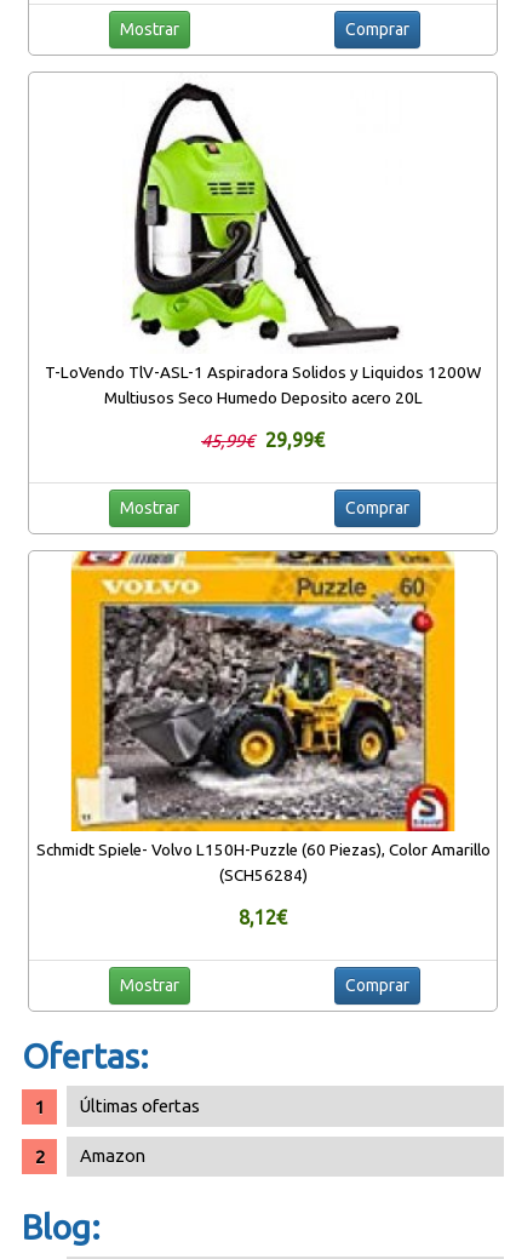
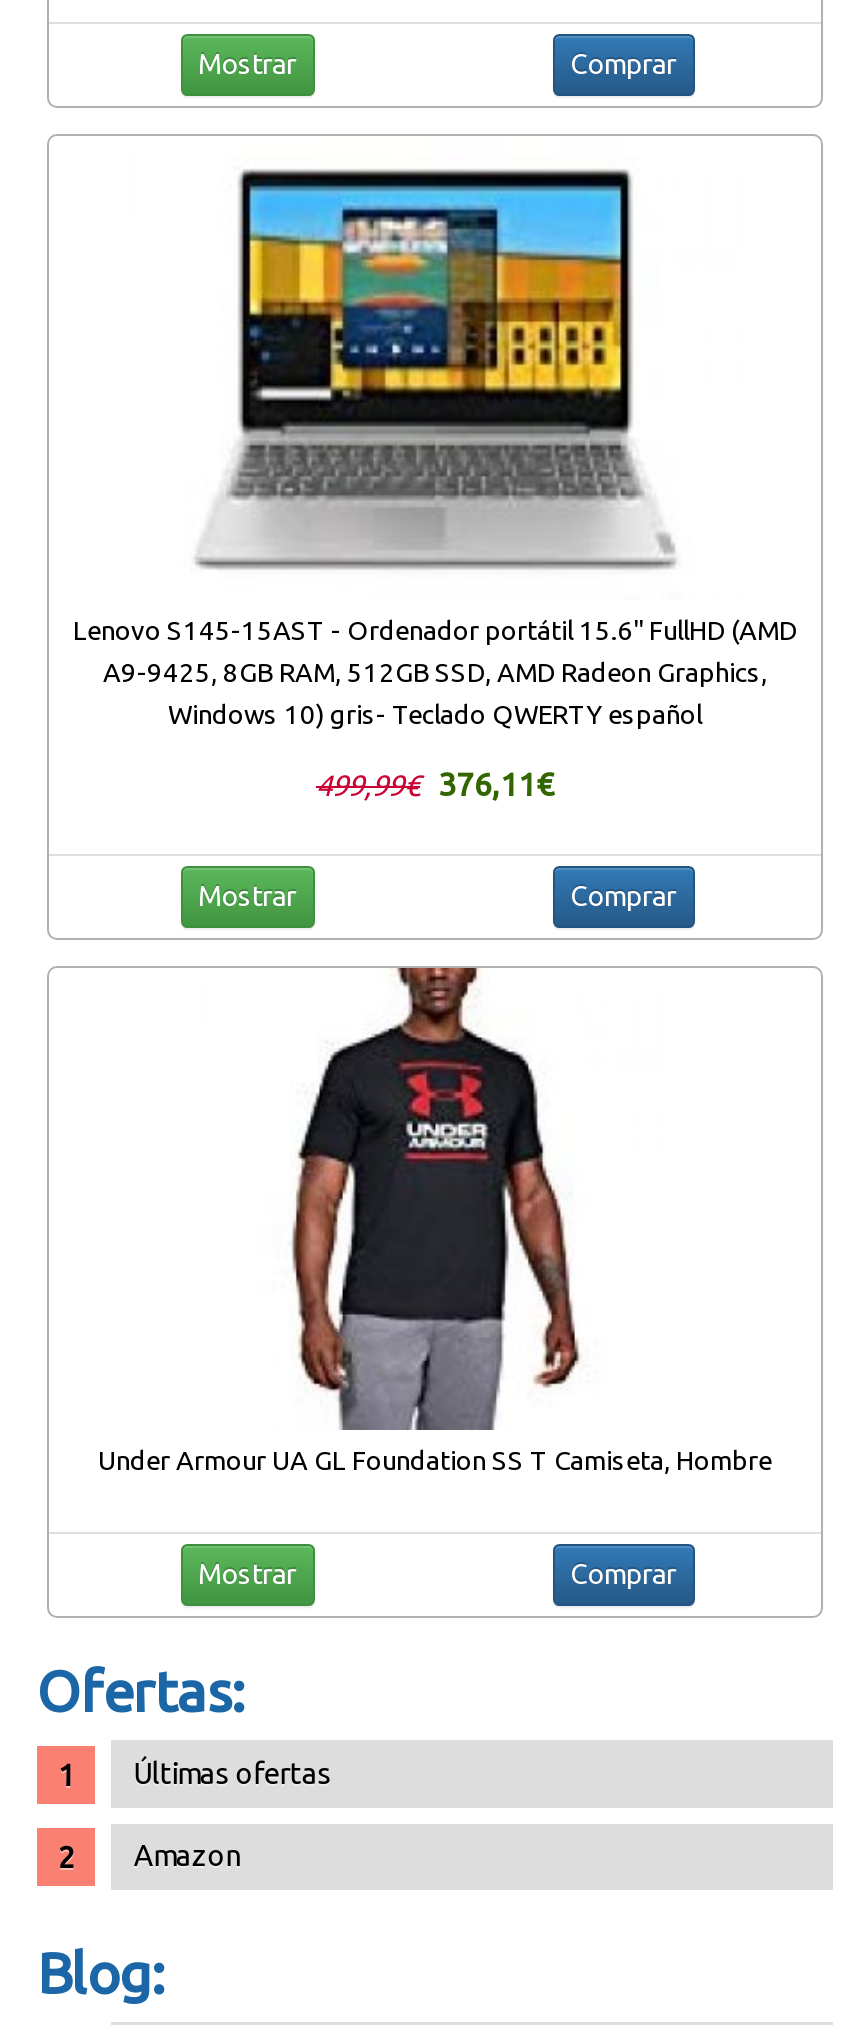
- [image]
- T-LoVendo TlV-ASL-1 Aspiradora Solidos y Liquidos 1200W
- Multiusos Seco Humedo Deposito acero 20L
+ [image]
+ Lenovo S145-15AST - Ordenador portátil 15.6" FullHD (AMD
+ A9-9425, 8GB RAM, 512GB SSD, AMD Radeon Graphics,
+ Windows 10) gris- Teclado QWERTY español

- 45,99€ 29,99€
+ 499,99€ 376,11€

moved down: Mostrar | Comprar

- [image]
+ [image]

- Schmidt Spiele- Volvo L150H-Puzzle (60 Piezas), Color Amarillo
- (SCH56284)
- 8,12€
+ Under Armour UA GL Foundation SS T Camiseta, Hombre
